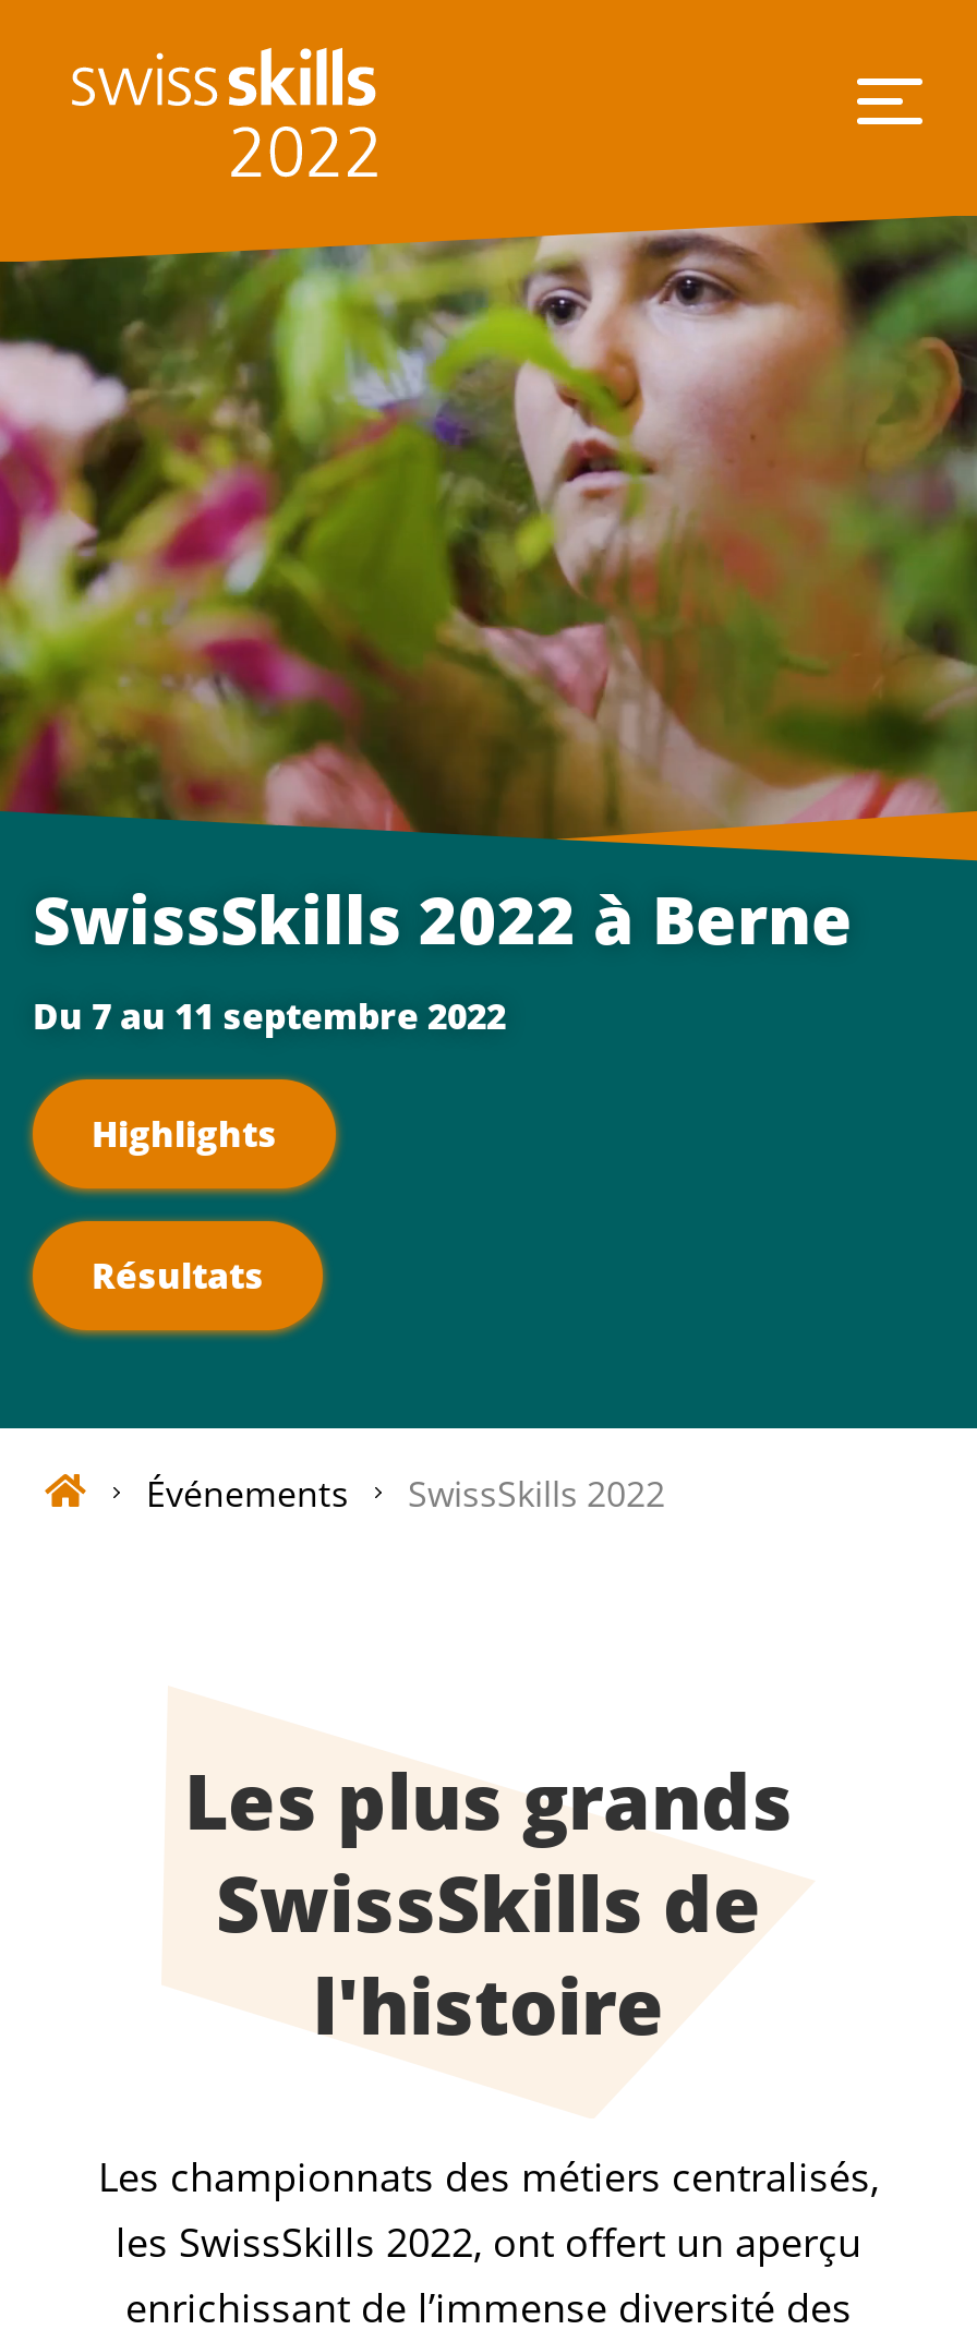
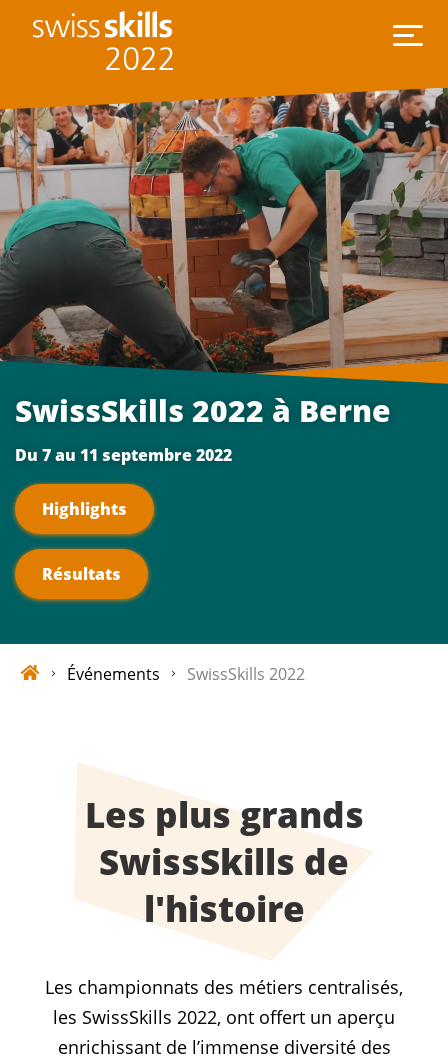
- [image]
+ [image]
